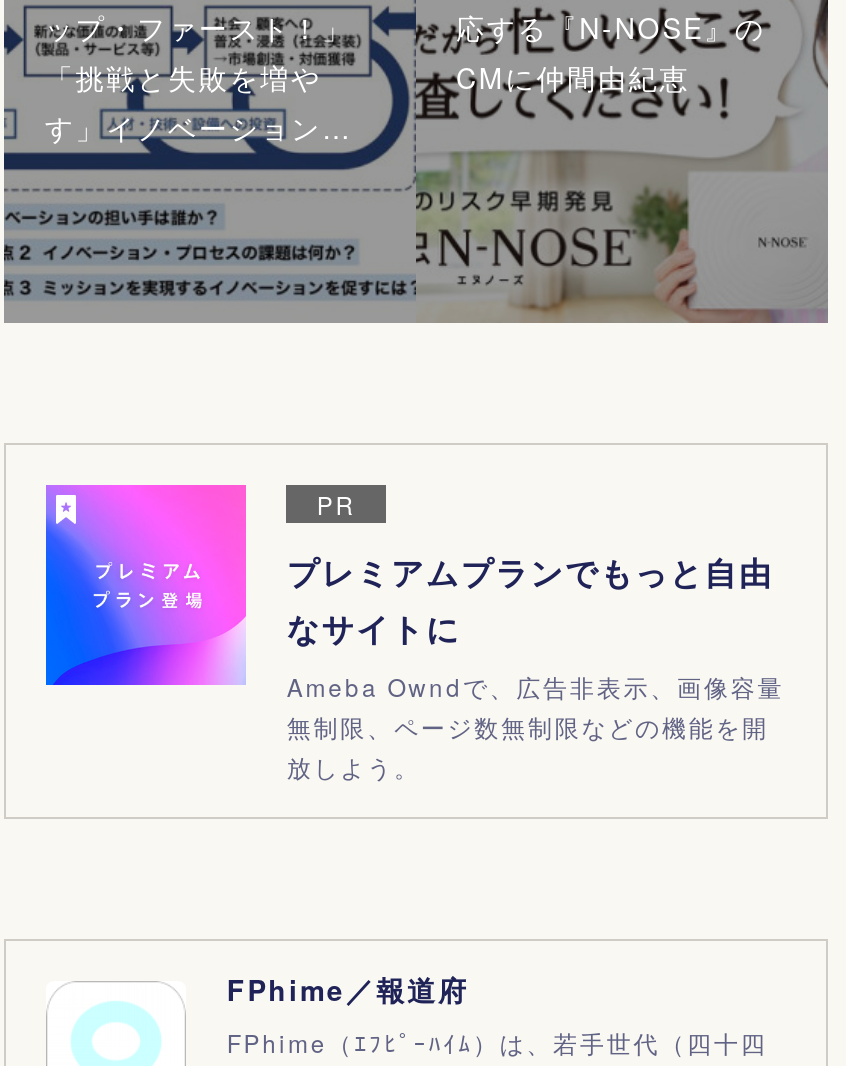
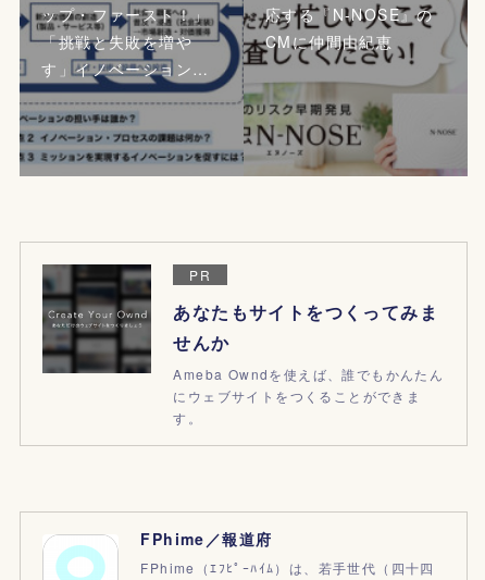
- [image]
- プレミアムプランでもっと自由
- なサイトに
- Ameba Owndで、広告非表示、画像容量
- 無制限、ページ数無制限などの機能を開
- 放しよう。
+ [image]
+ あなたもサイトをつくってみま
+ せんか
+ Ameba Owndを使えば、誰でもかんたん
+ にウェブサイトをつくることができま
+ す。
